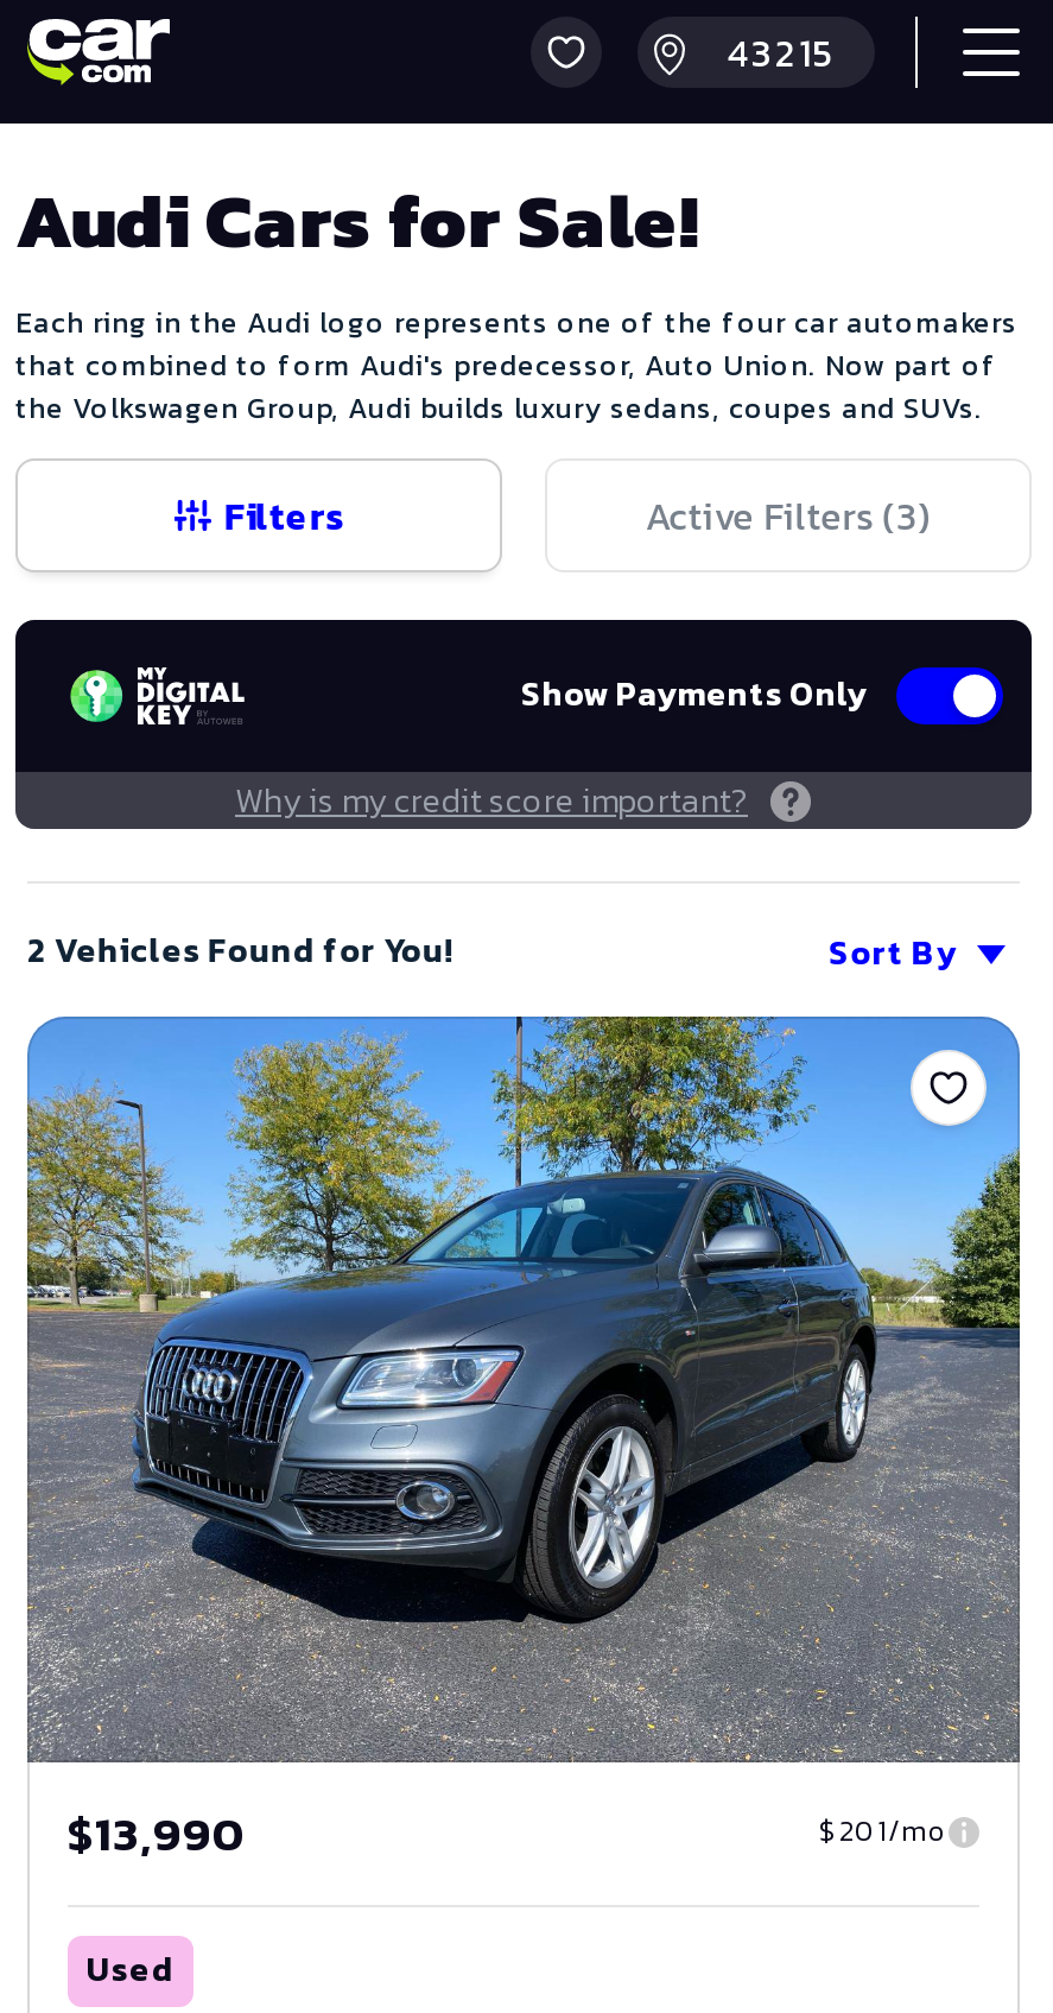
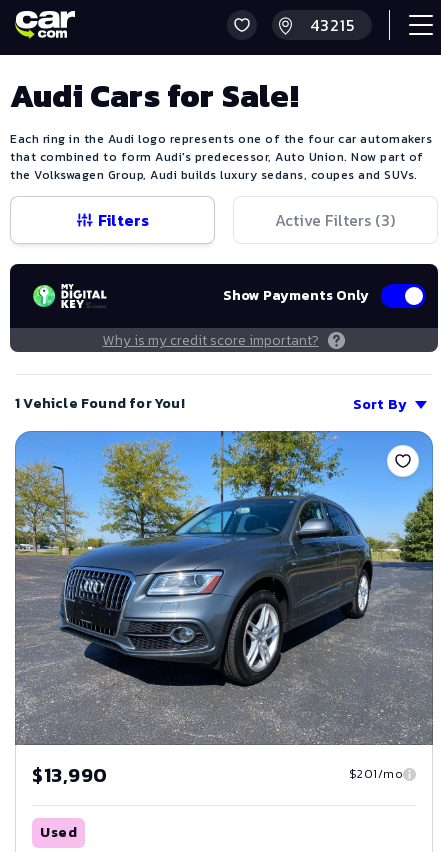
- 2 Vehicles Found for You!
+ 1 Vehicle Found for You!
